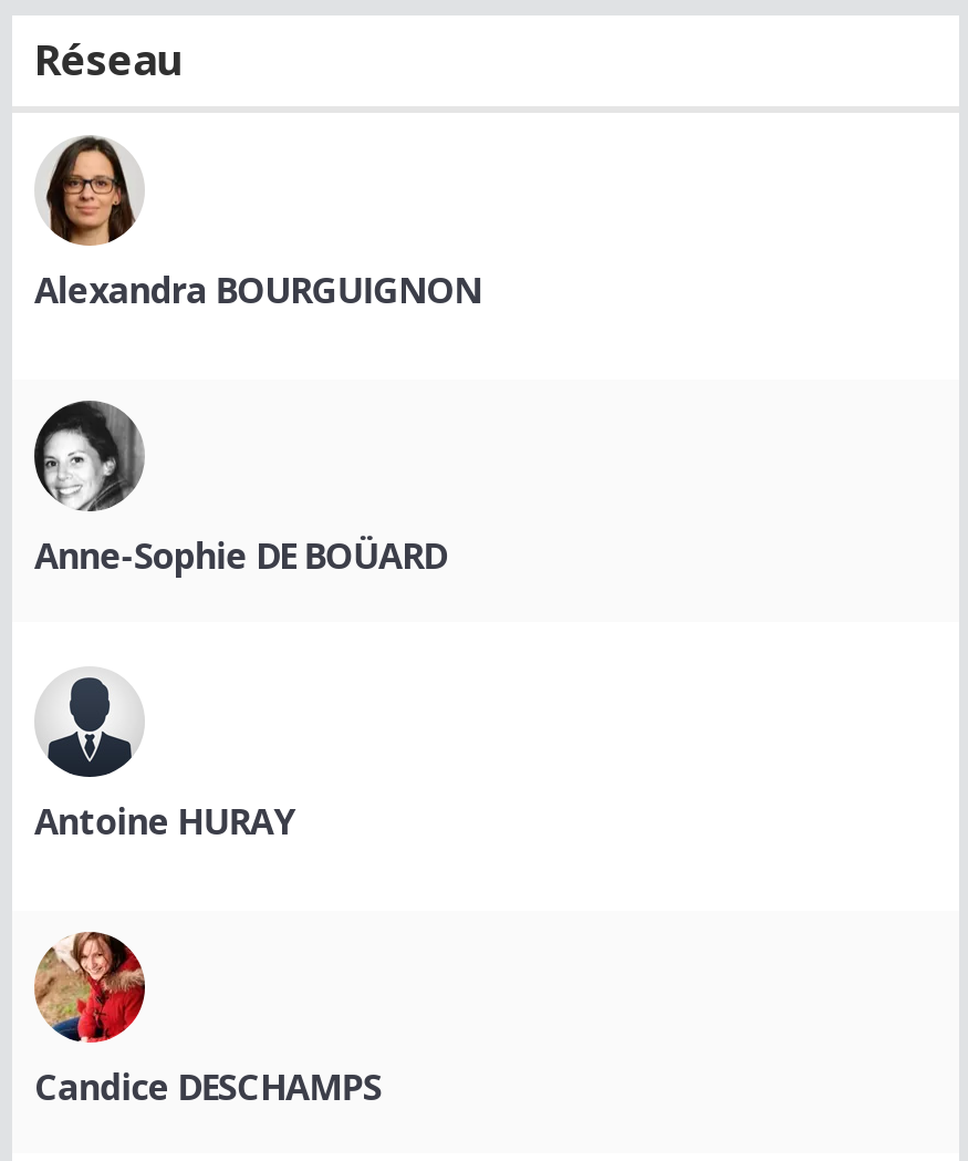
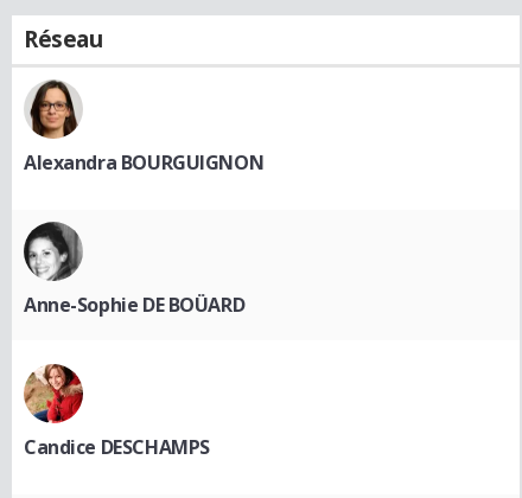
- [image]
- Antoine HURAY
